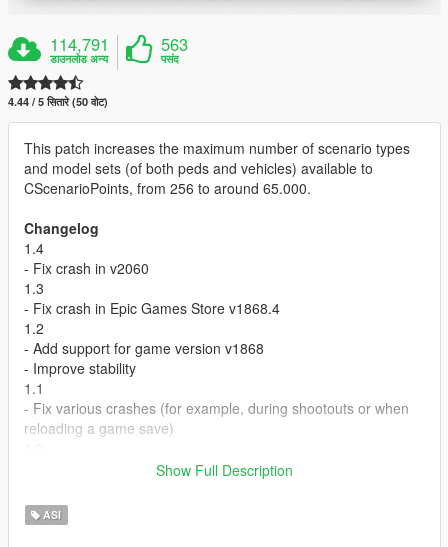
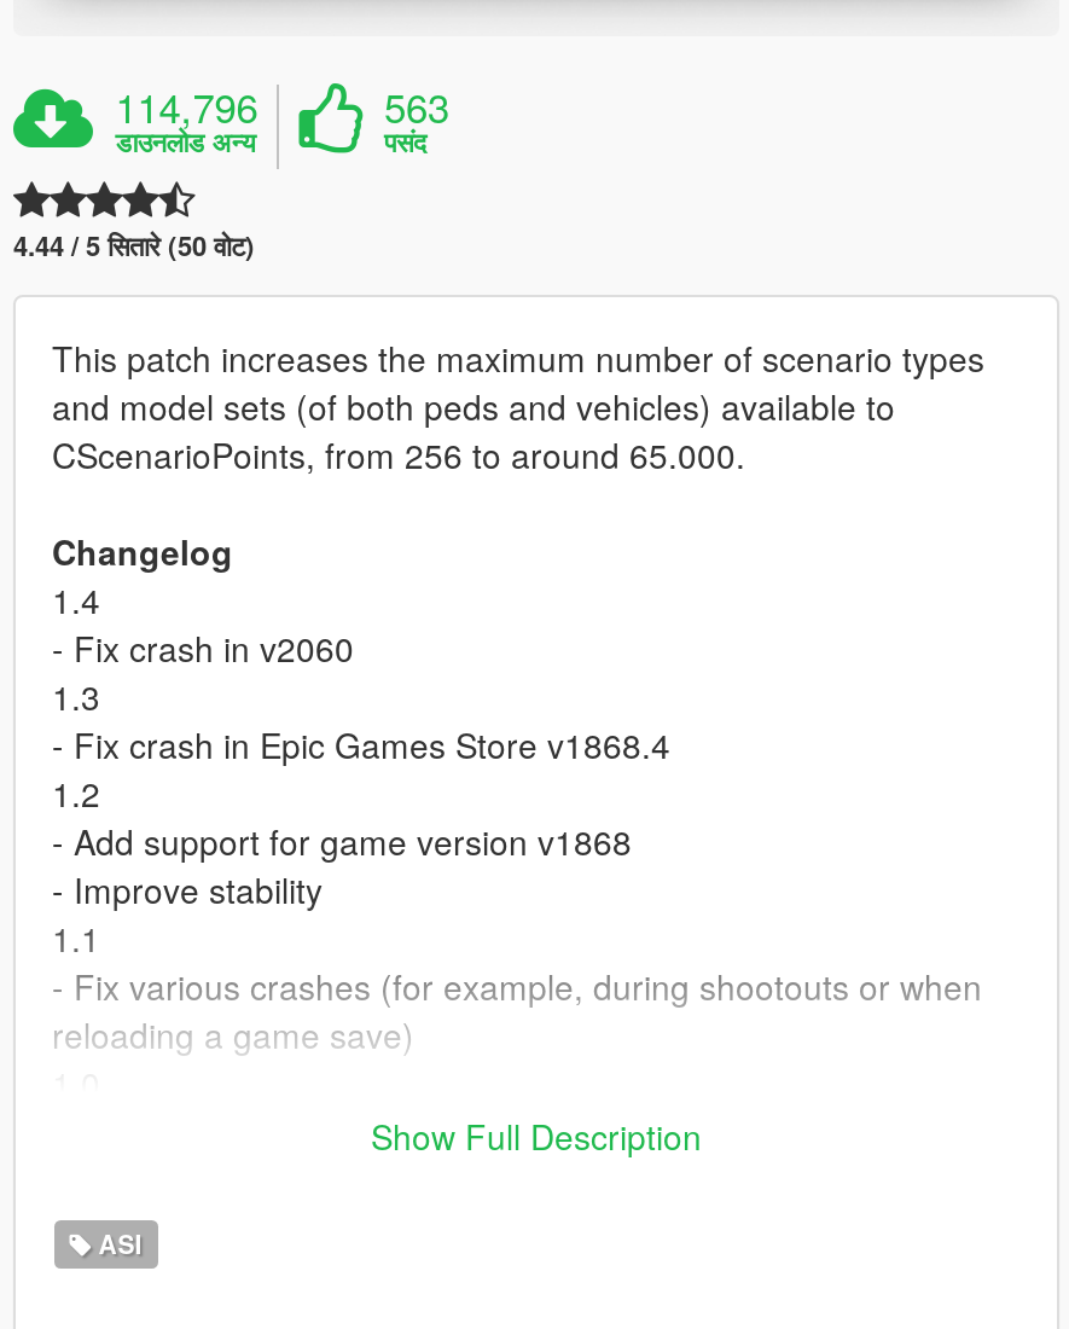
- 114,791
+ 114,796
